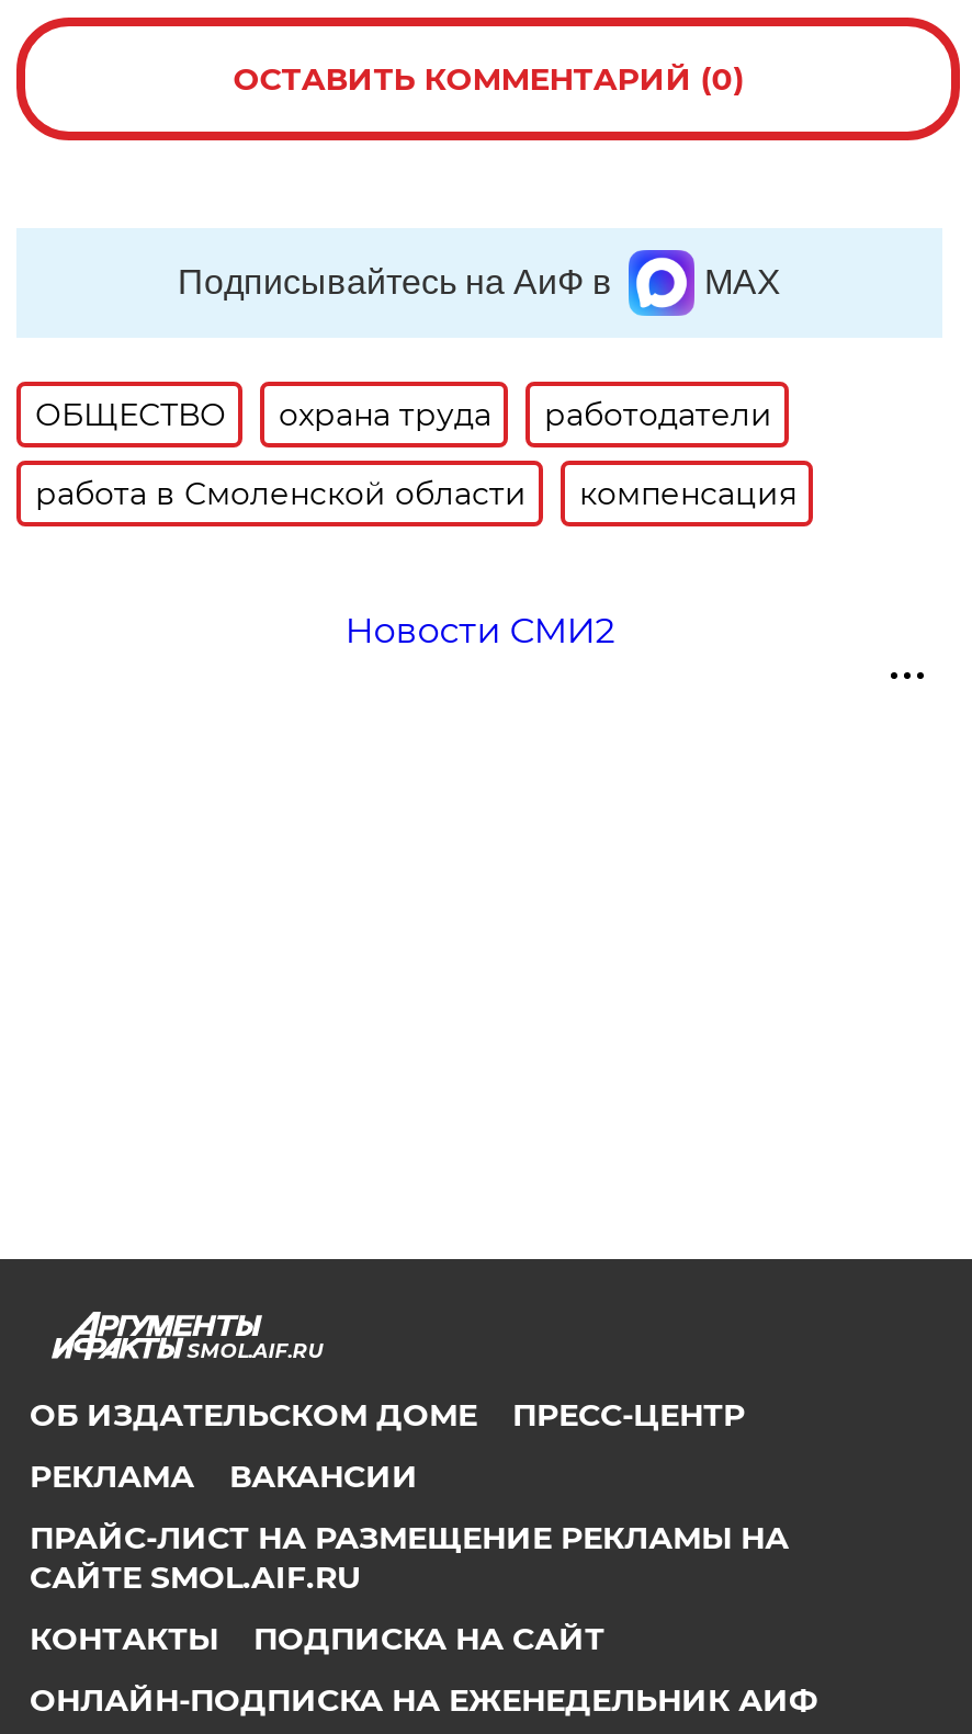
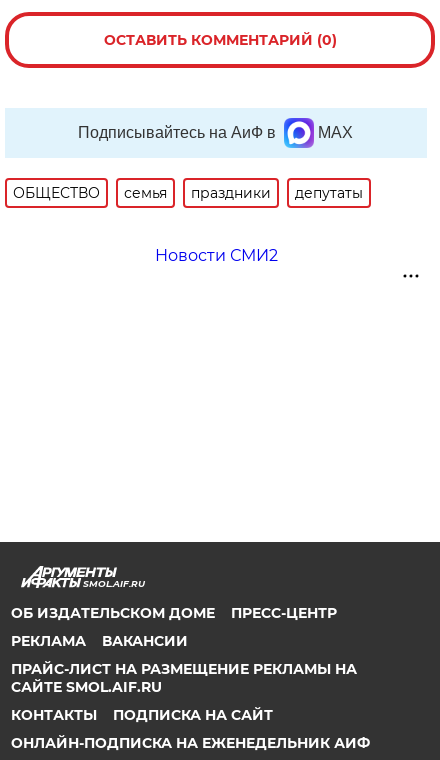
- охрана труда
- работодатели
- работа в Смоленской области
- компенсация
+ семья
+ праздники
+ депутаты
